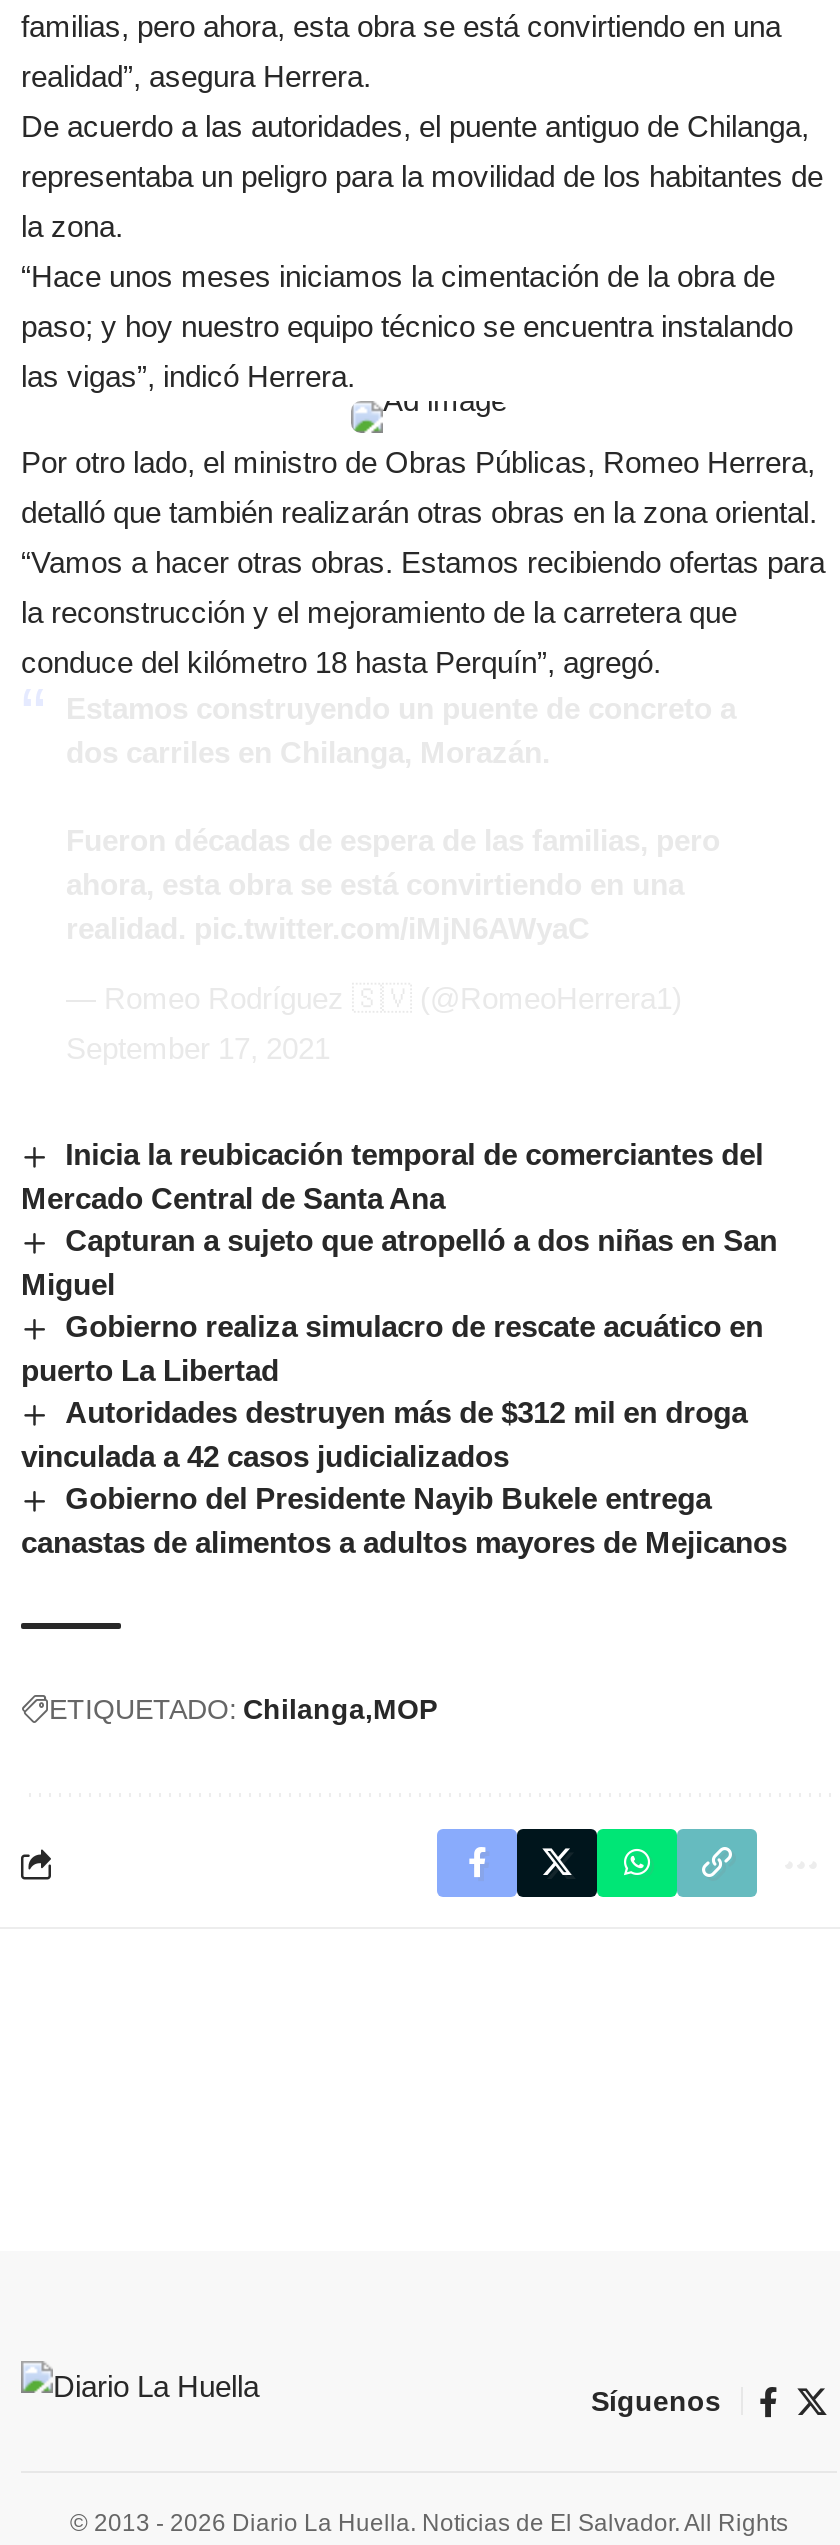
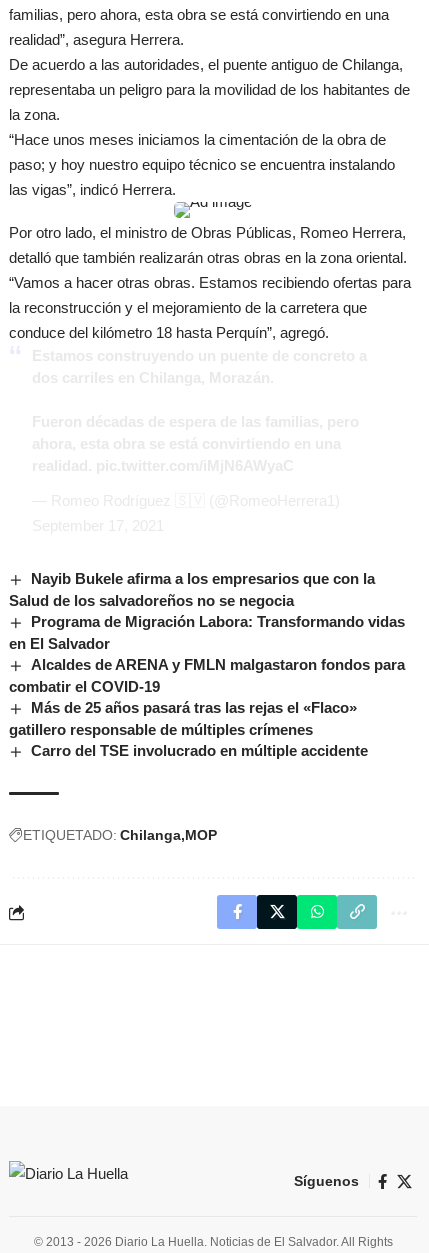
- Inicia la reubicación temporal de comerciantes del
- Mercado Central de Santa Ana
- Capturan a sujeto que atropelló a dos niñas en San
- Miguel
- Gobierno realiza simulacro de rescate acuático en
- puerto La Libertad
- Autoridades destruyen más de $312 mil en droga
- vinculada a 42 casos judicializados
- Gobierno del Presidente Nayib Bukele entrega
- canastas de alimentos a adultos mayores de Mejicanos
+ Nayib Bukele afirma a los empresarios que con la
+ Salud de los salvadoreños no se negocia
+ Programa de Migración Labora: Transformando vidas
+ en El Salvador
+ Alcaldes de ARENA y FMLN malgastaron fondos para
+ combatir el COVID-19
+ Más de 25 años pasará tras las rejas el «Flaco»
+ gatillero responsable de múltiples crímenes
+ Carro del TSE involucrado en múltiple accidente
